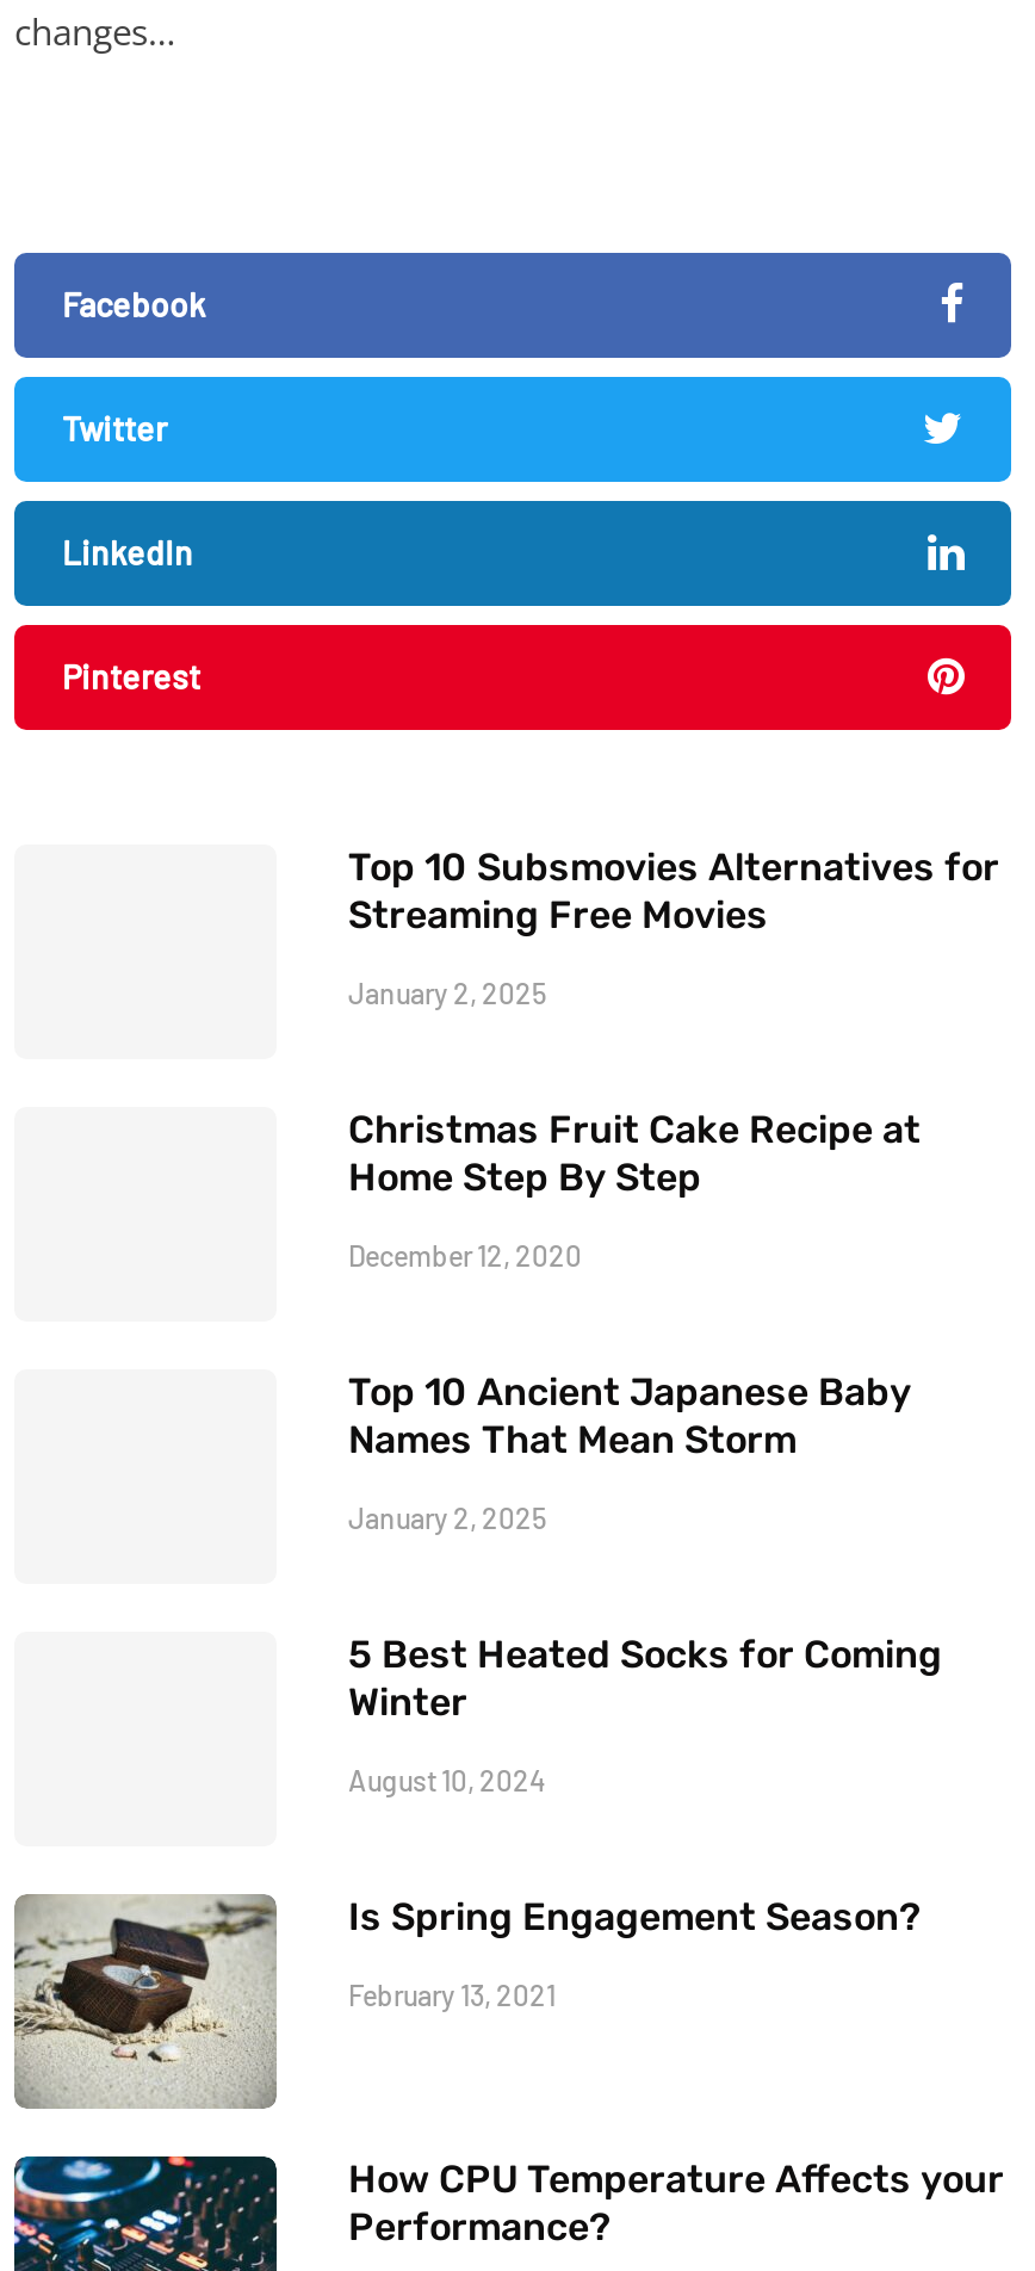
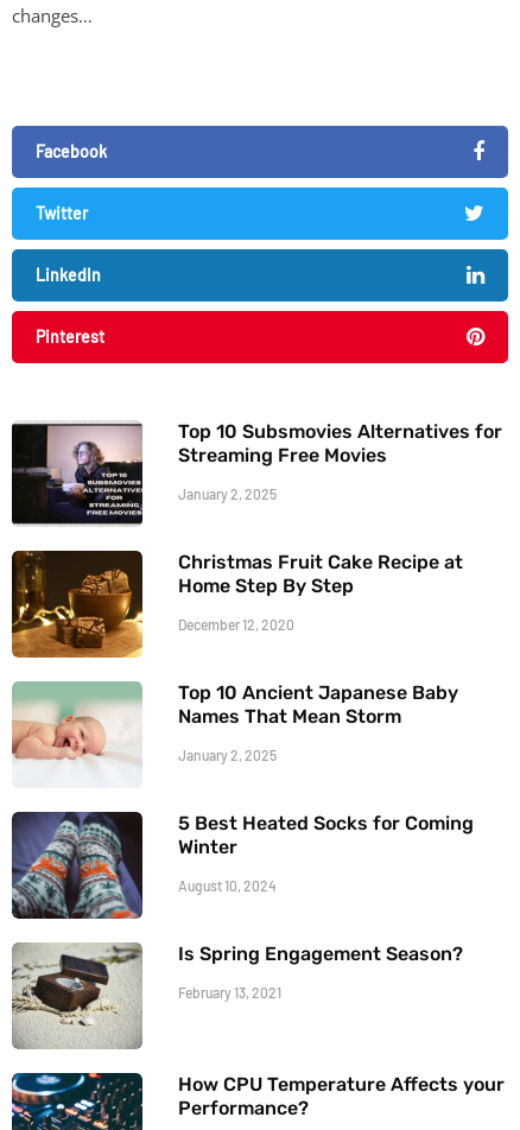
+ [image]

+ [image]

+ [image]

+ [image]
